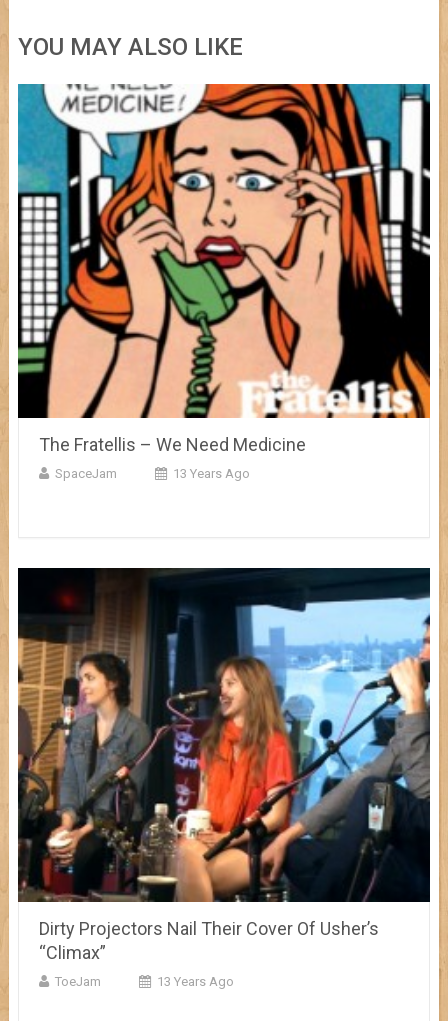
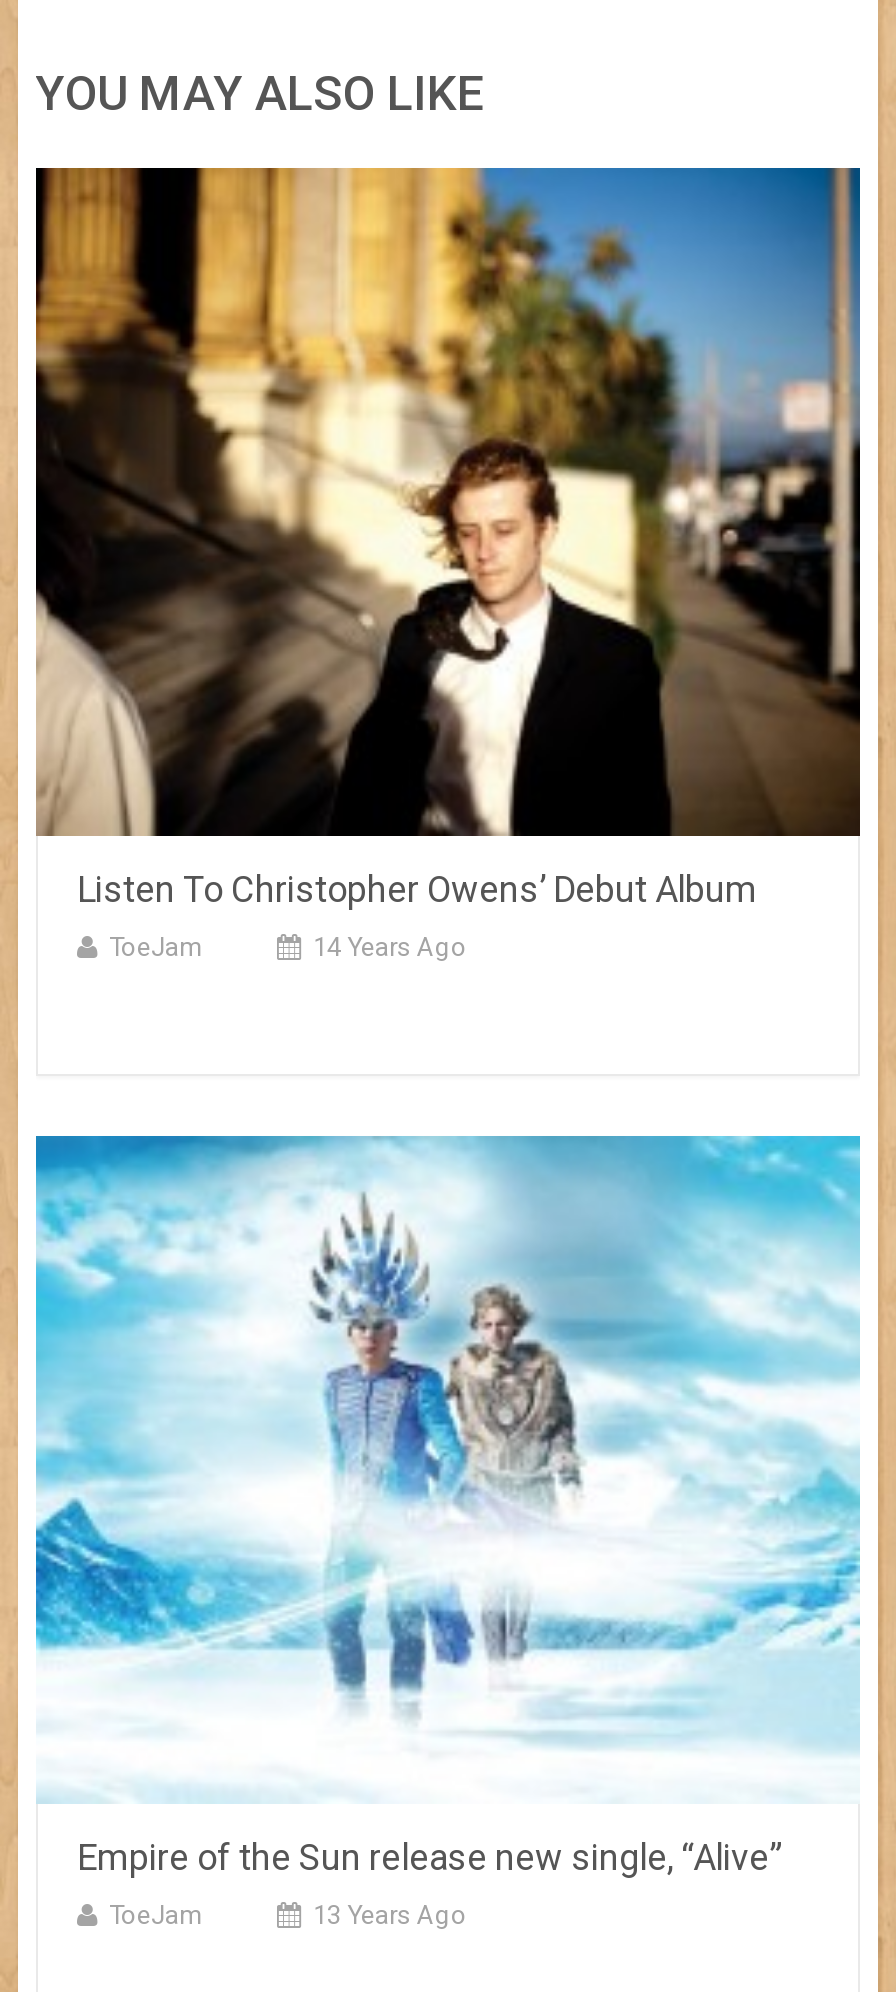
- [image]
- The Fratellis – We Need Medicine
+ [image]
+ Listen To Christopher Owens’ Debut Album

- SpaceJam
- 13 Years Ago
+ ToeJam
+ 14 Years Ago

- [image]
- Dirty Projectors Nail Their Cover Of Usher’s
- “Climax”
+ [image]
+ Empire of the Sun release new single, “Alive”
